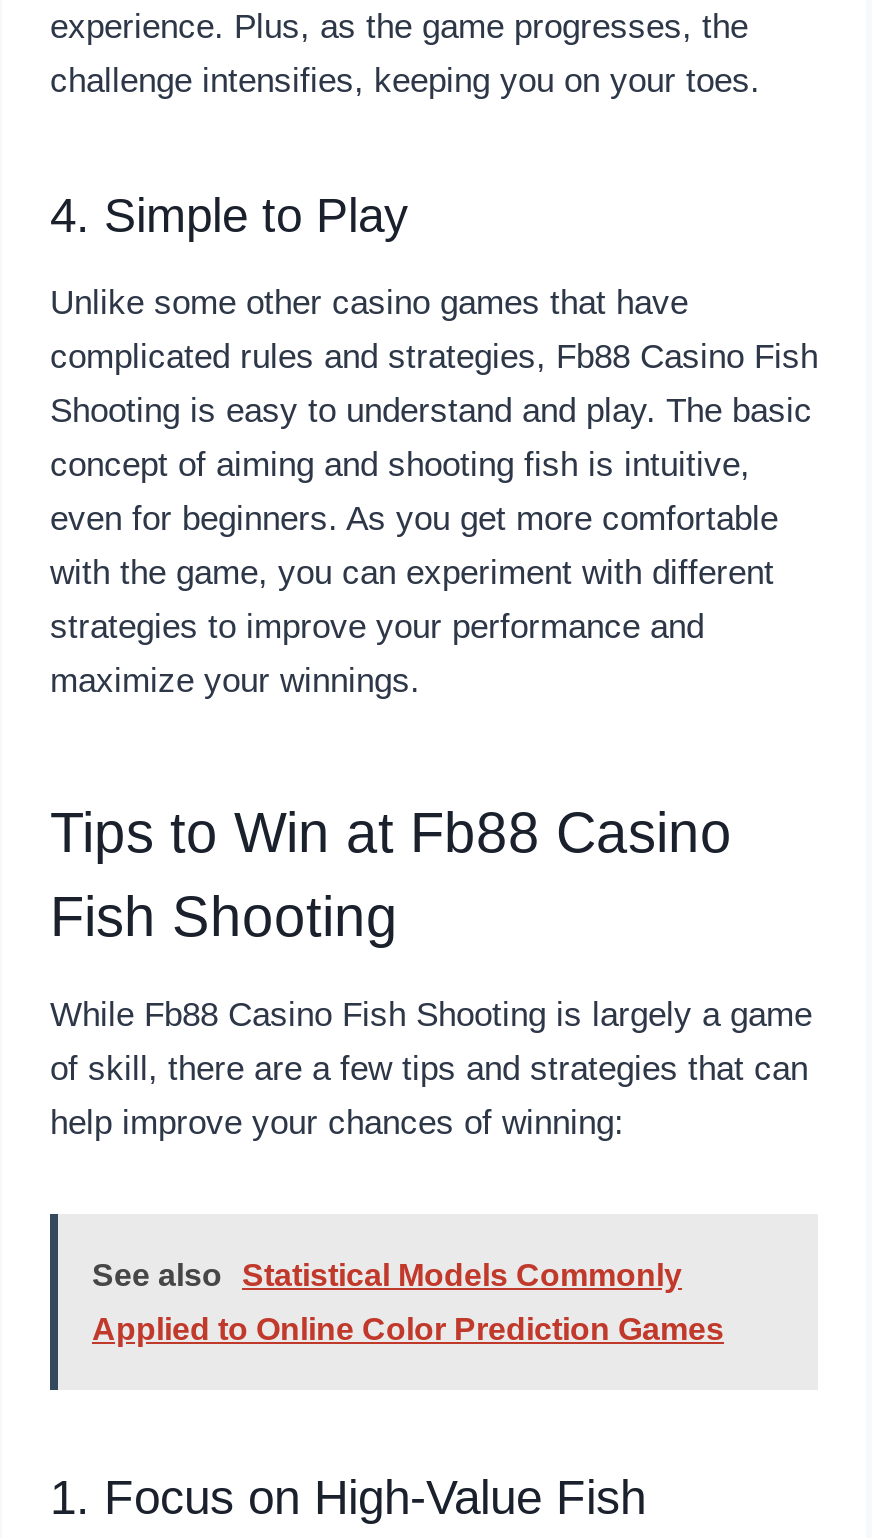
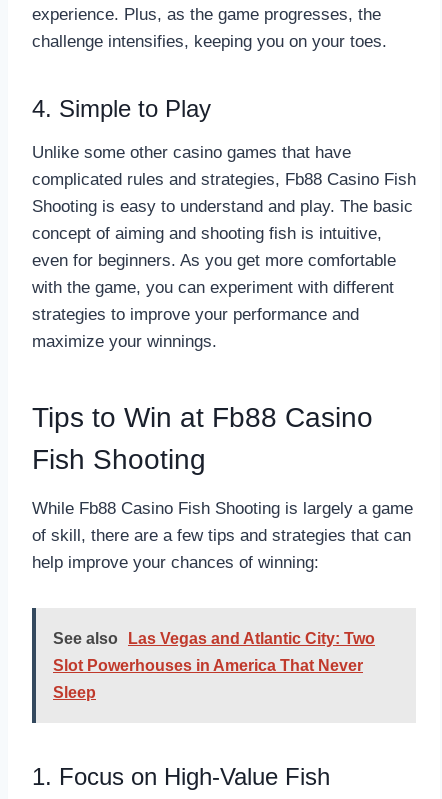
- See also Statistical Models Commonly
- Applied to Online Color Prediction Games
+ See also Las Vegas and Atlantic City: Two
+ Slot Powerhouses in America That Never
+ Sleep
